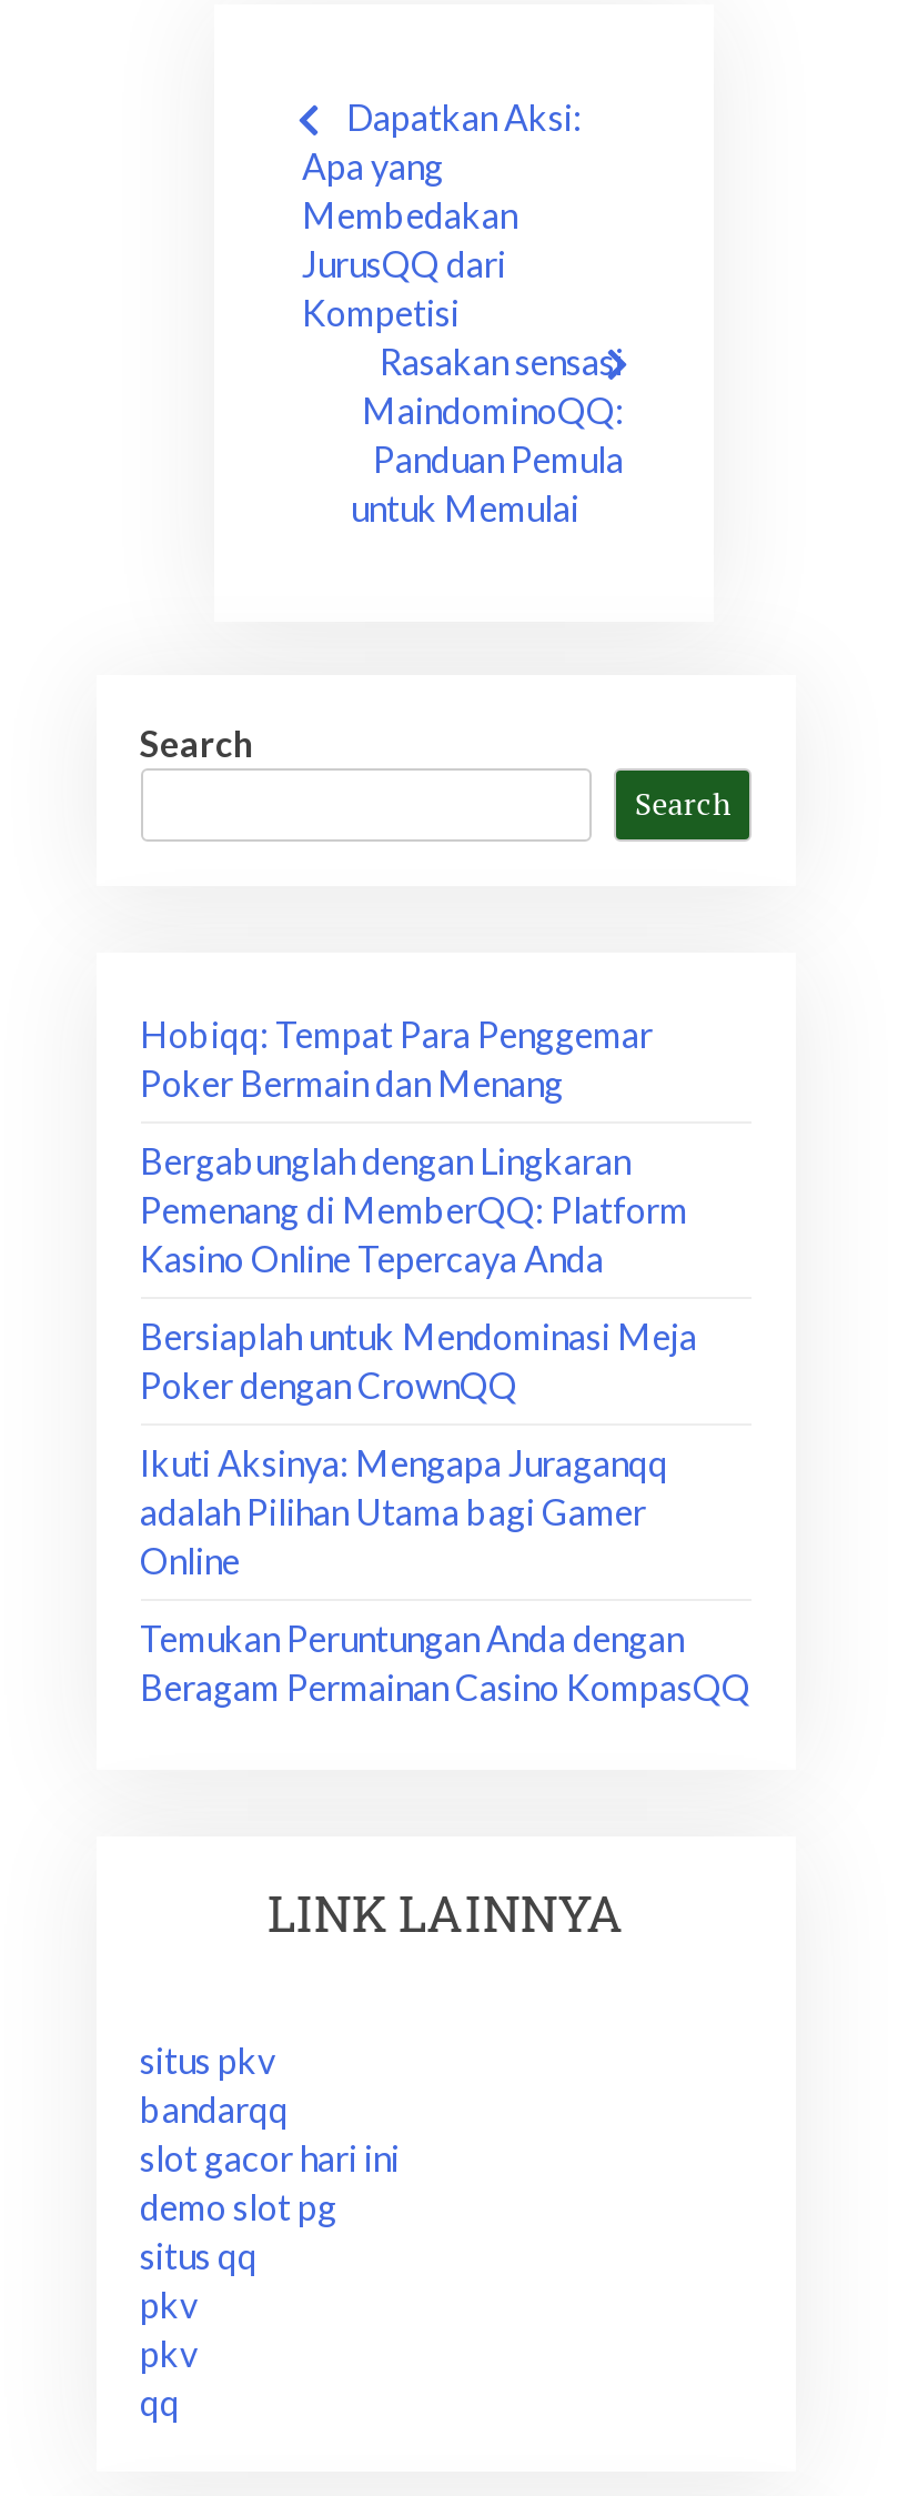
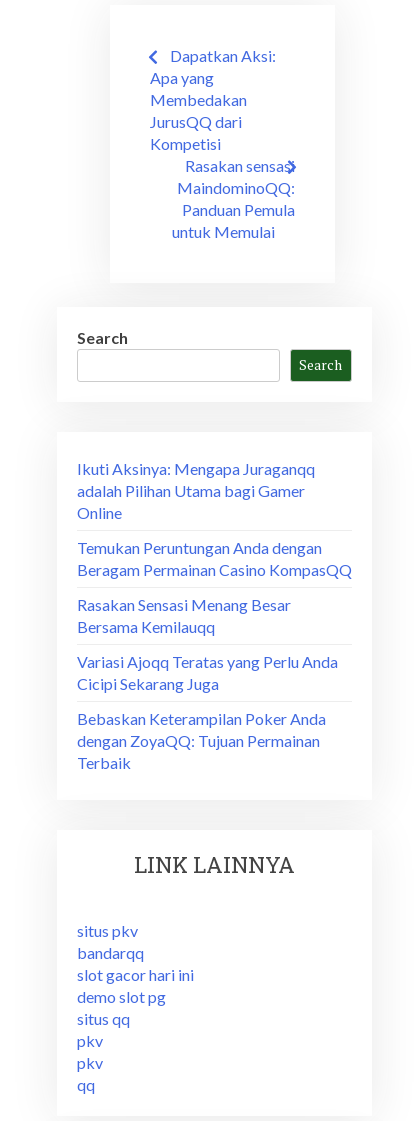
- Hobiqq: Tempat Para Penggemar
- Poker Bermain dan Menang
- Bergabunglah dengan Lingkaran
- Pemenang di MemberQQ: Platform
- Kasino Online Tepercaya Anda
- Bersiaplah untuk Mendominasi Meja
- Poker dengan CrownQQ

moved up: Ikuti Aksinya: Mengapa Juraganqq | adalah Pilihan Utama bagi Gamer | Online | Temukan Peruntungan Anda dengan | Beragam Permainan Casino KompasQQ

+ Rasakan Sensasi Menang Besar
+ Bersama Kemilauqq
+ Variasi Ajoqq Teratas yang Perlu Anda
+ Cicipi Sekarang Juga
+ Bebaskan Keterampilan Poker Anda
+ dengan ZoyaQQ: Tujuan Permainan
+ Terbaik
